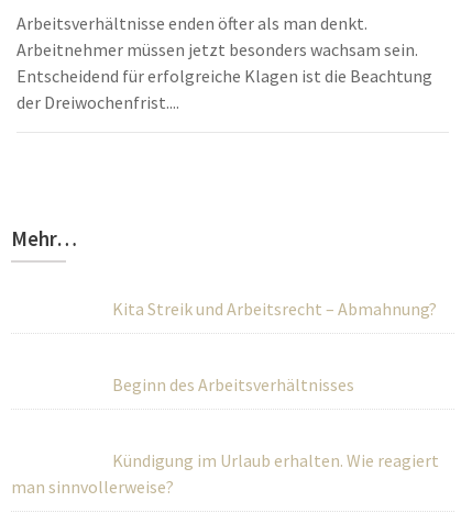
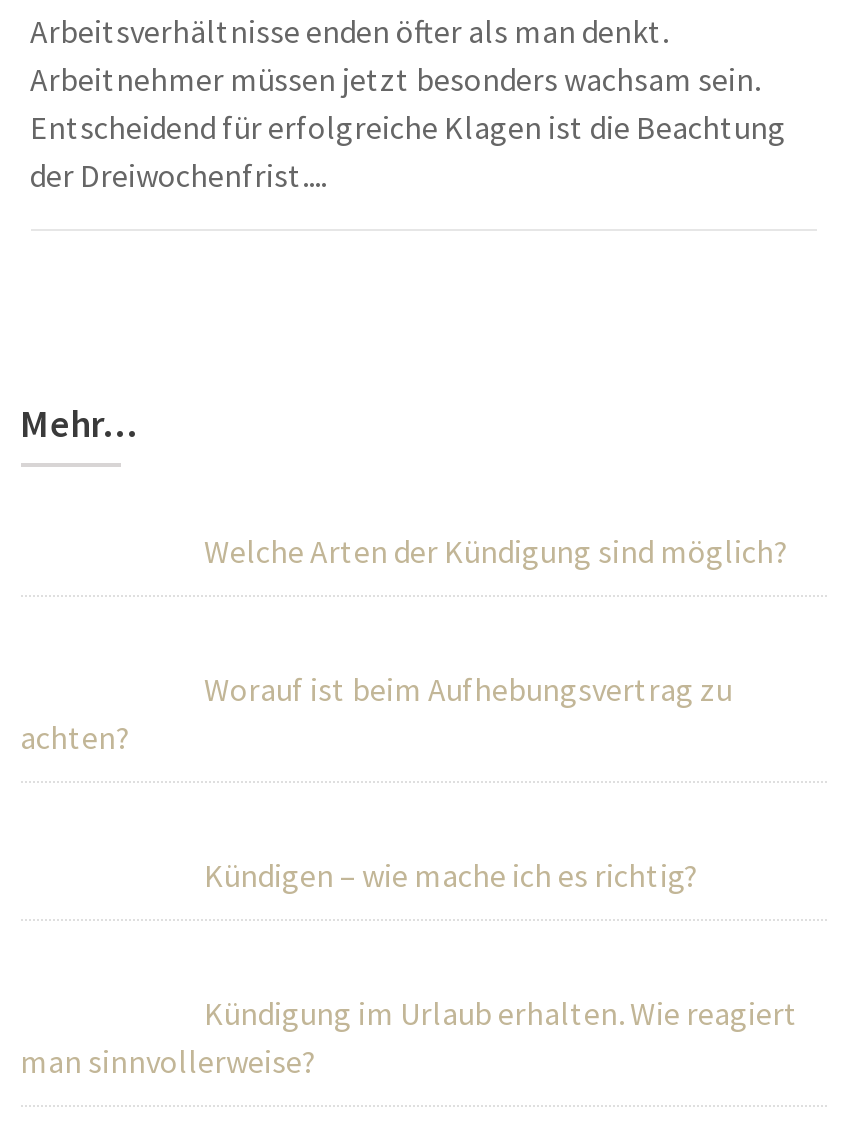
- Kita Streik und Arbeitsrecht – Abmahnung?
- Beginn des Arbeitsverhältnisses
+ Welche Arten der Kündigung sind möglich?
+ Worauf ist beim Aufhebungsvertrag zu
+ achten?
+ Kündigen – wie mache ich es richtig?
